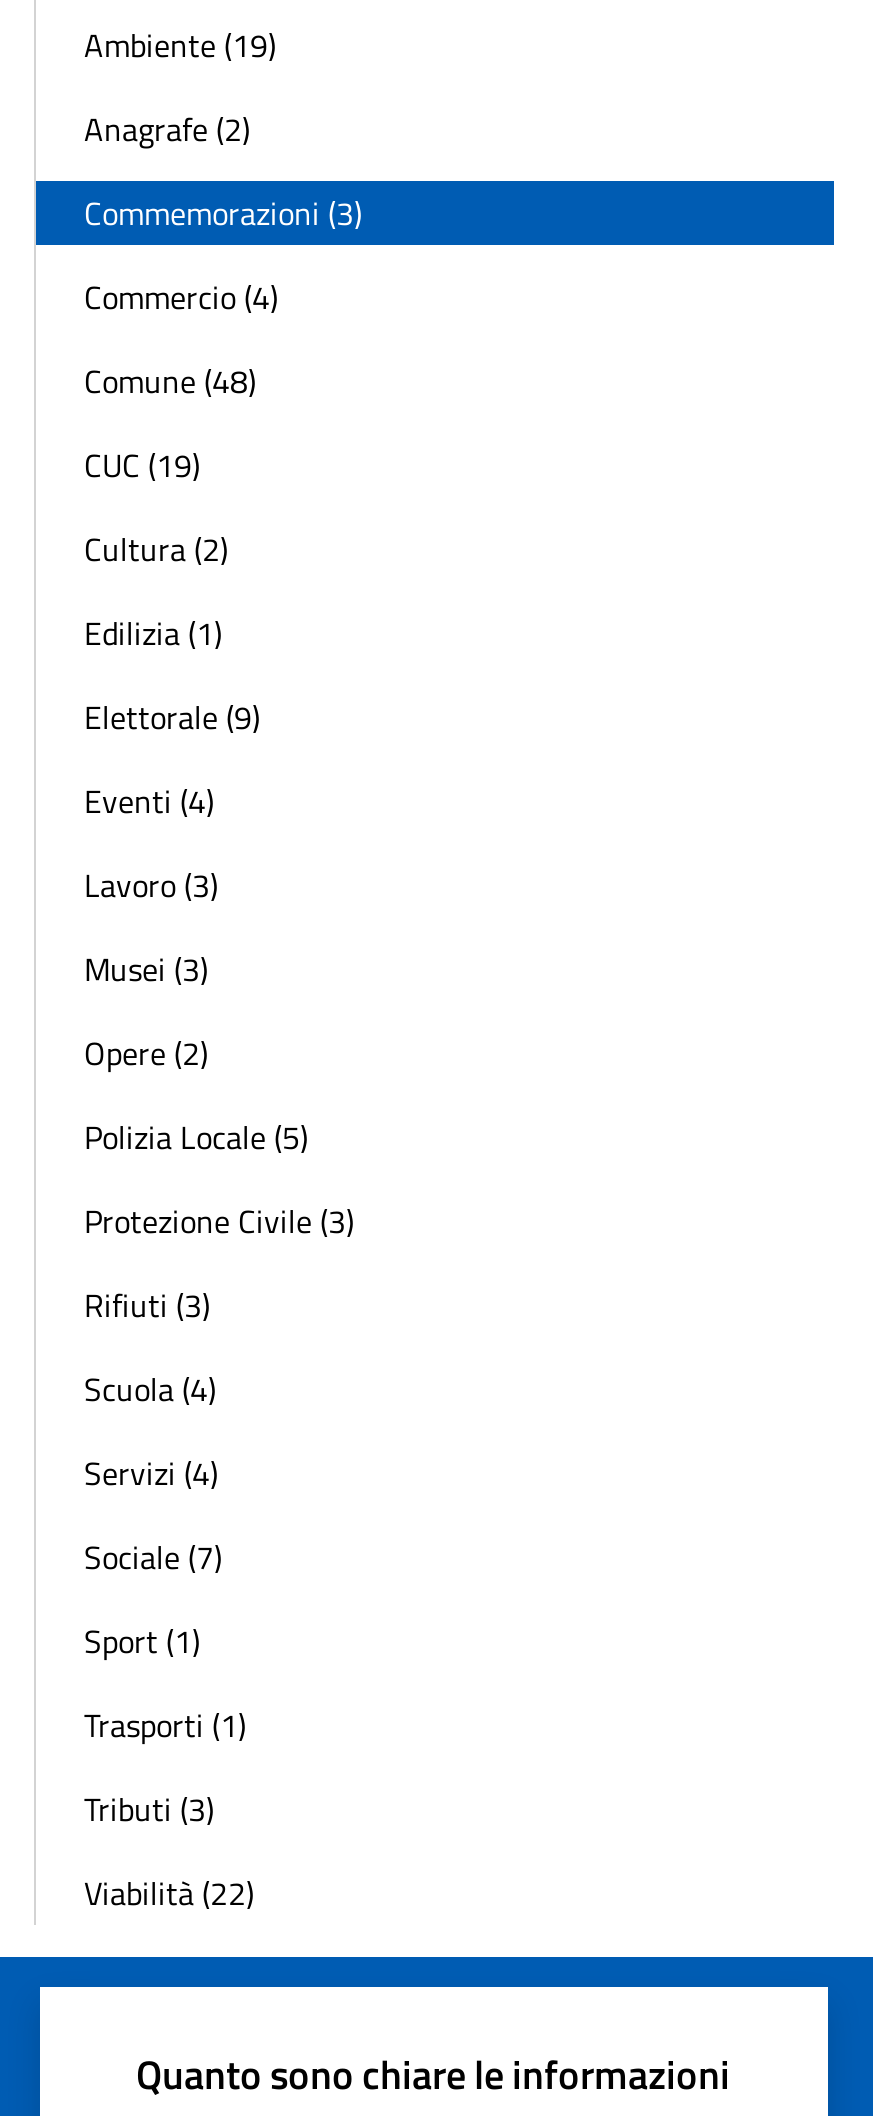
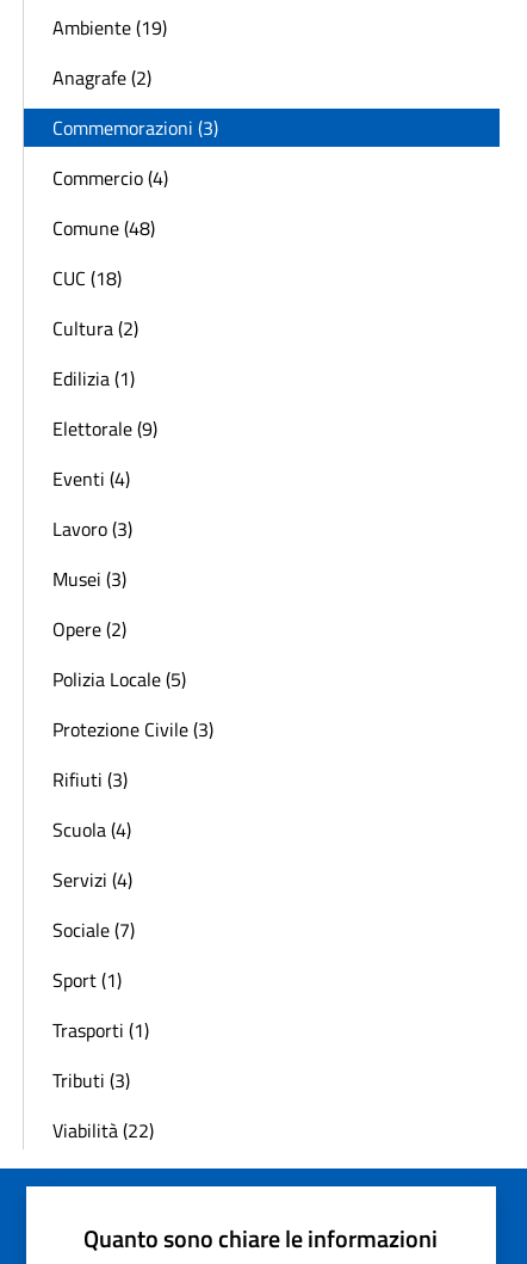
- CUC (19)
+ CUC (18)
